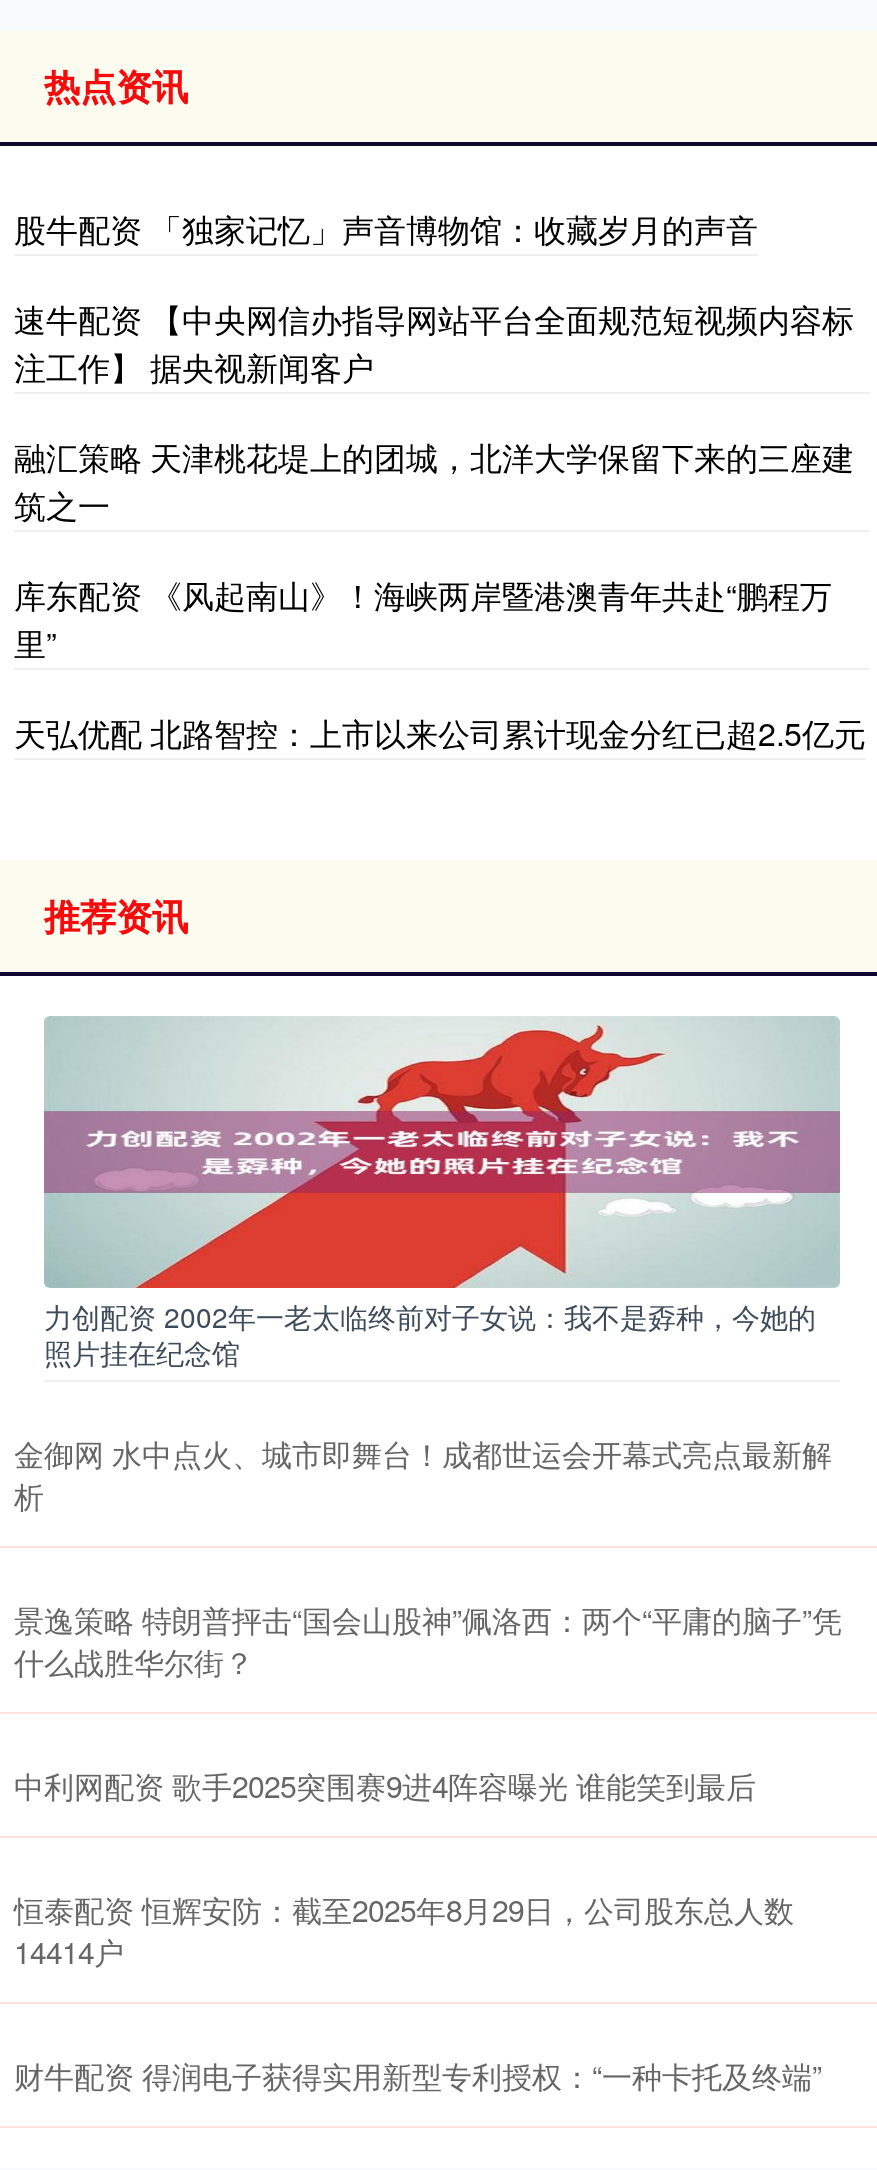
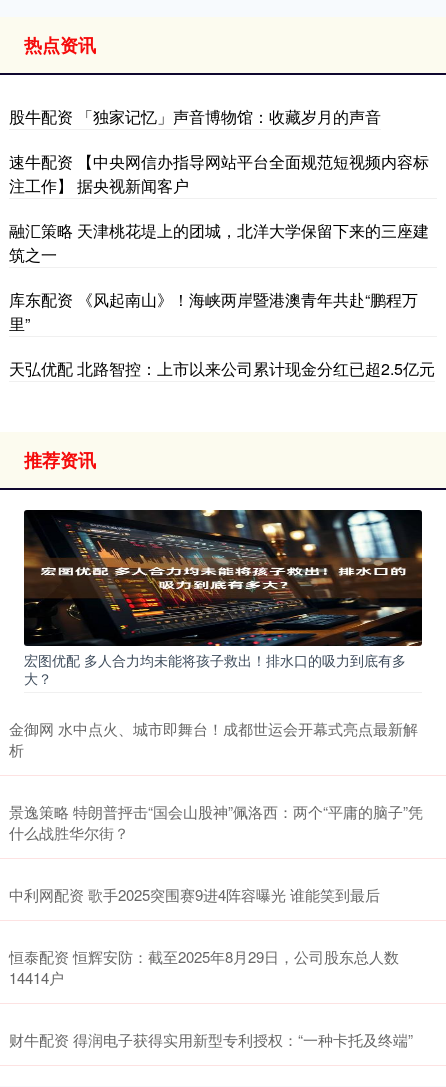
- [image]
- 力创配资 2002年一老太临终前对子女说：我不是孬种，今她的
- 照片挂在纪念馆
+ [image]
+ 宏图优配 多人合力均未能将孩子救出！排水口的吸力到底有多
+ 大？
